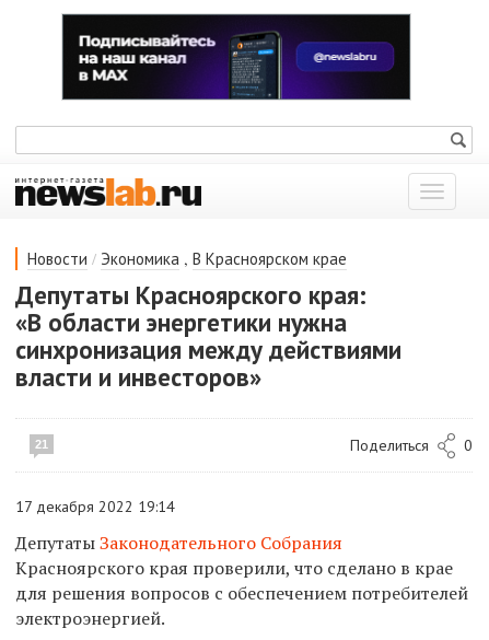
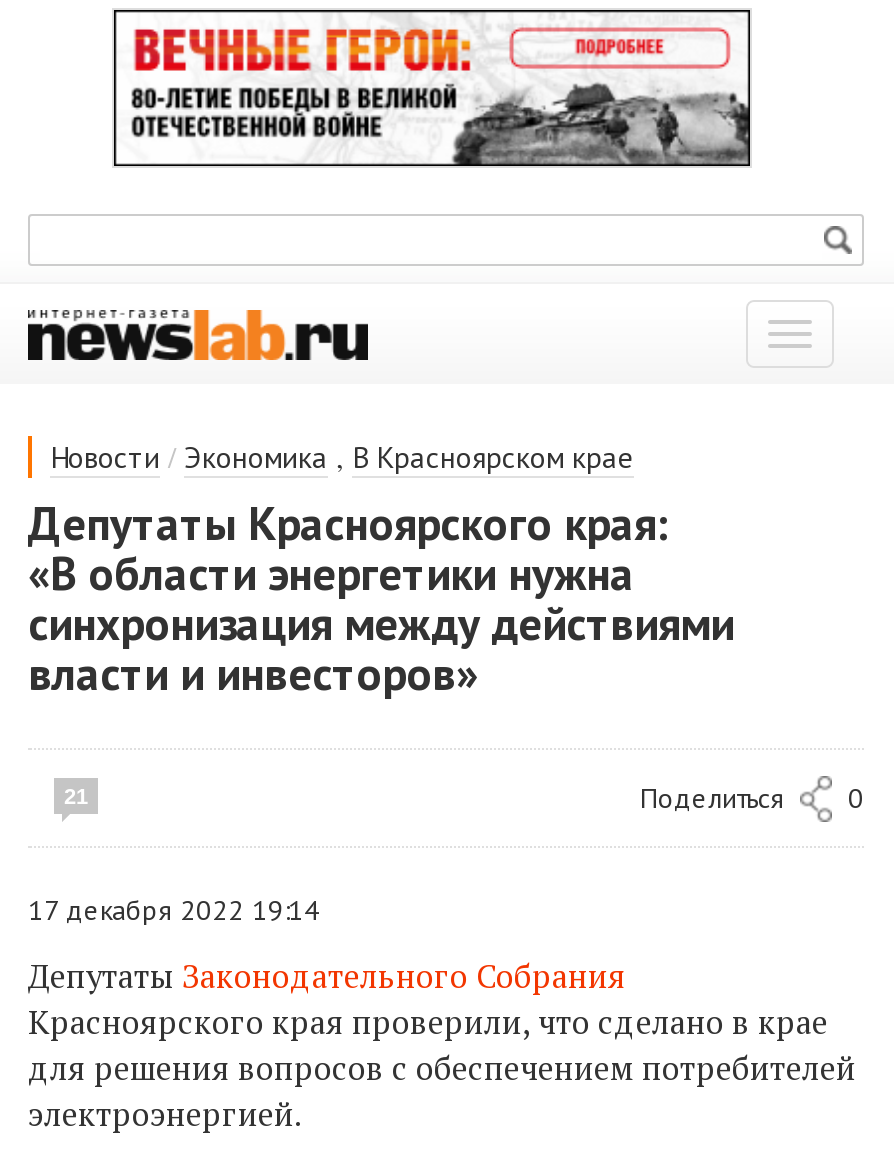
- [image]
+ [image]
